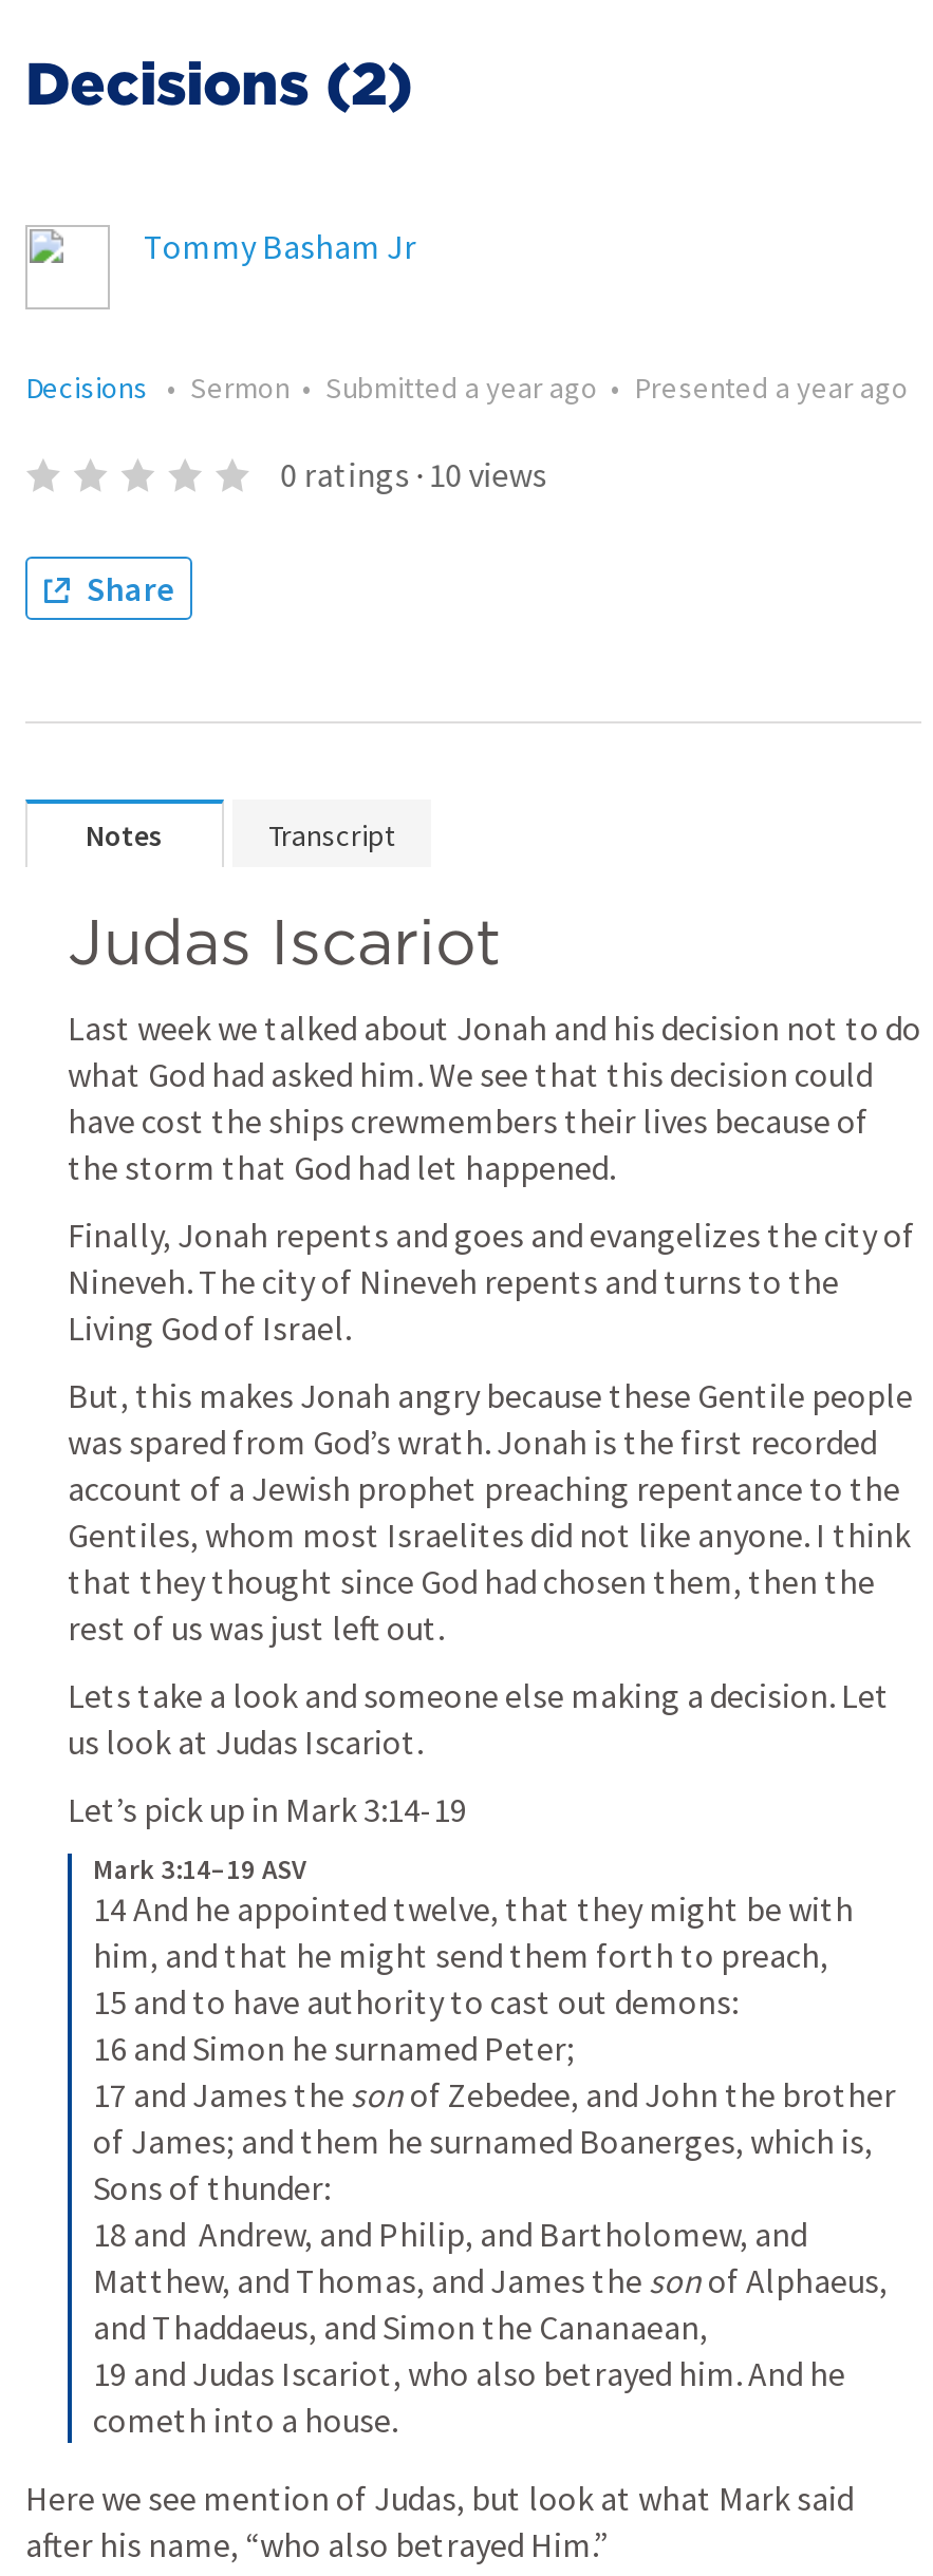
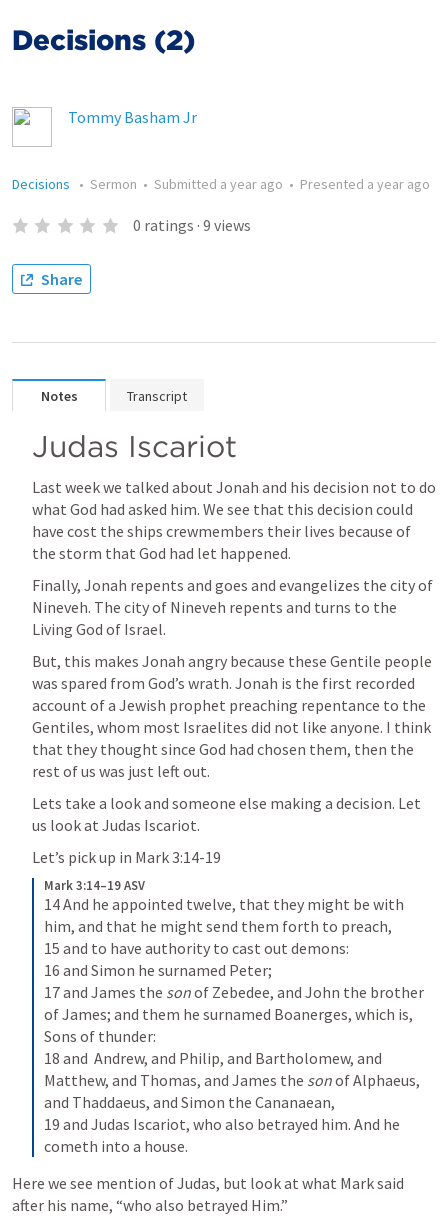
- 0 ratings · 10 views
+ 0 ratings · 9 views
